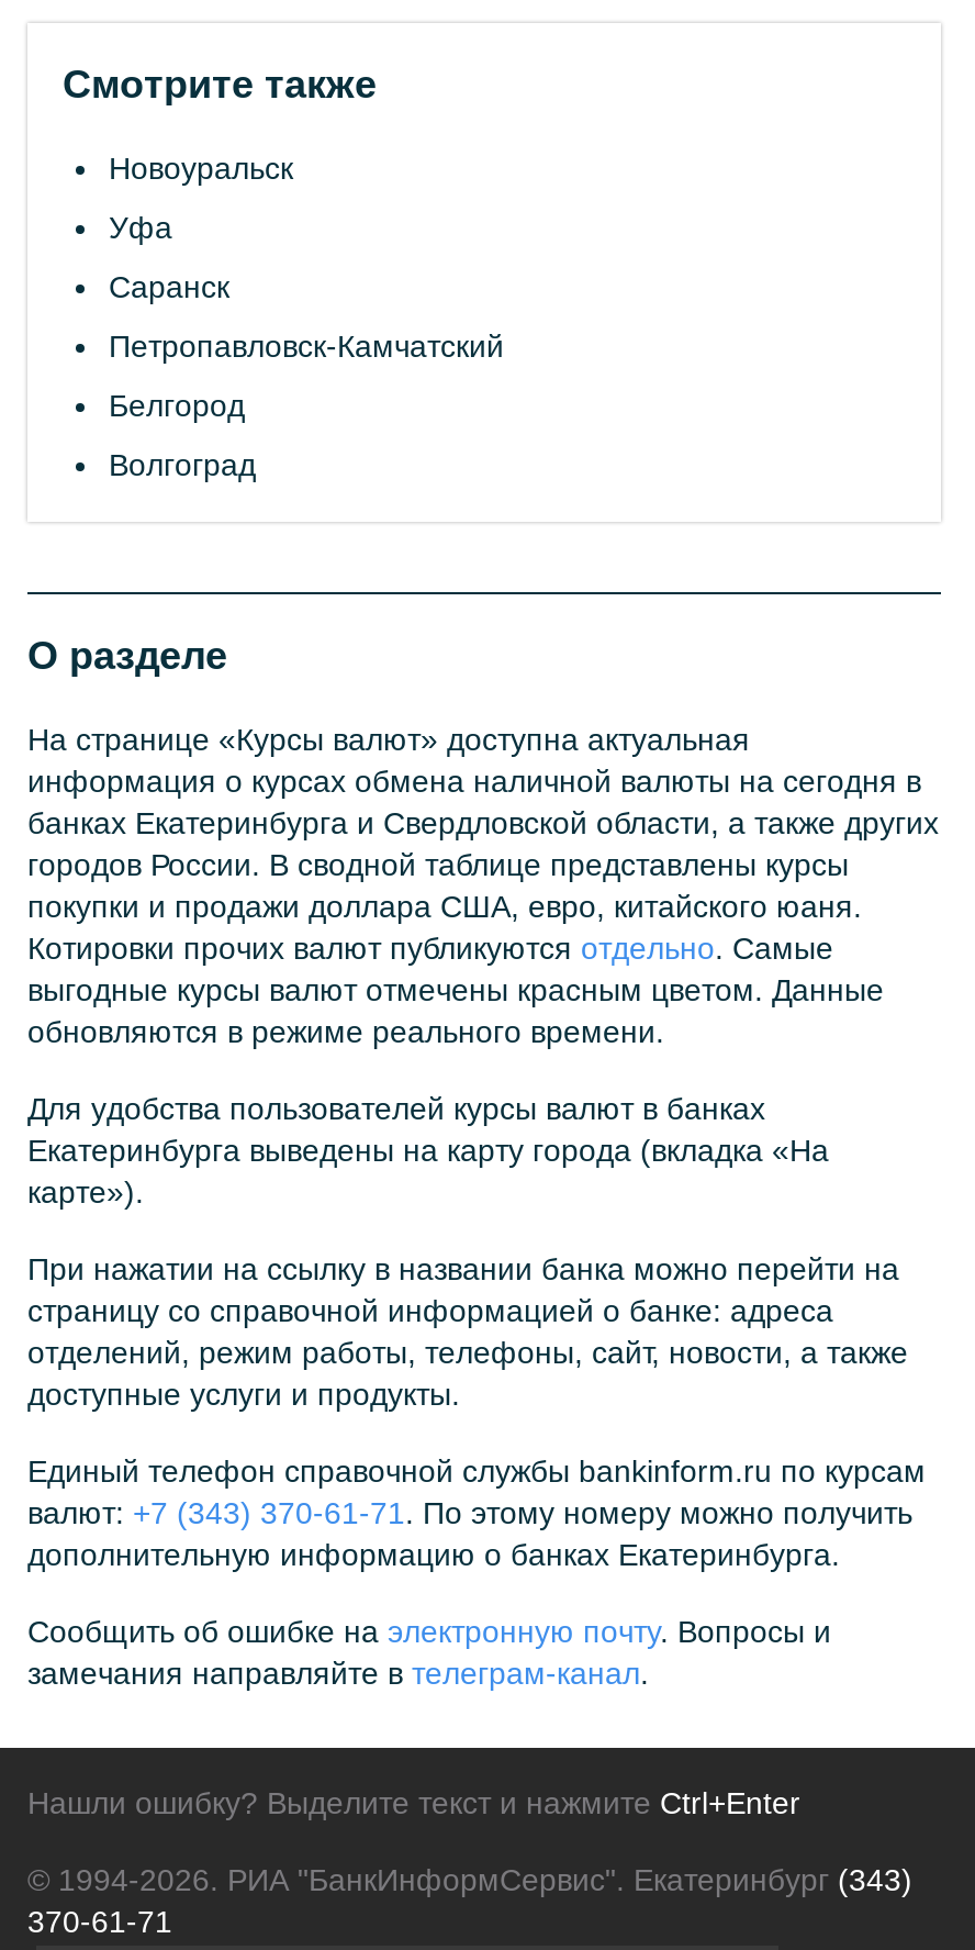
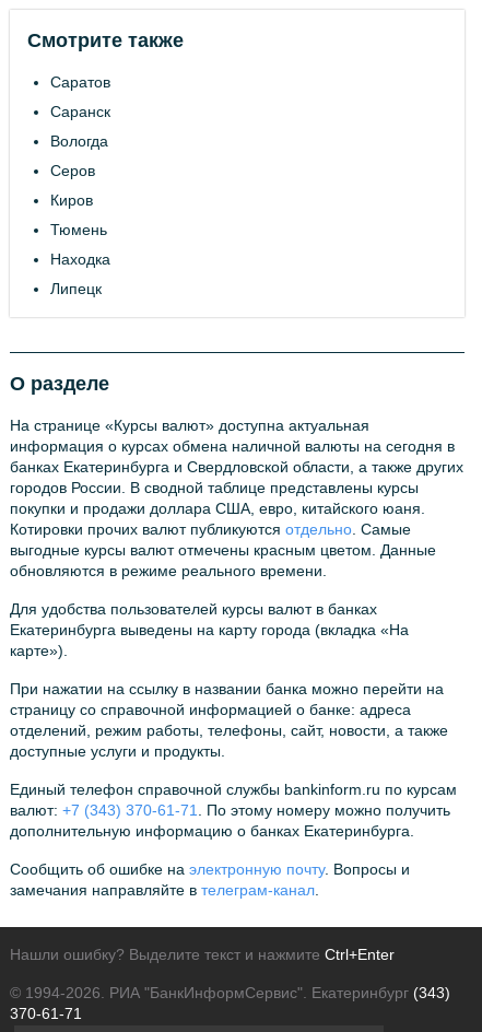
- Новоуральск
- Уфа
+ Саратов

moved up: Саранск

- Петропавловск-Камчатский
- Белгород
- Волгоград
+ Вологда
+ Серов
+ Киров
+ Тюмень
+ Находка
+ Липецк
